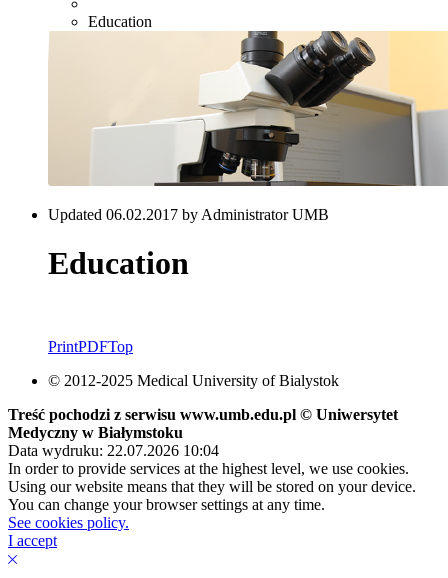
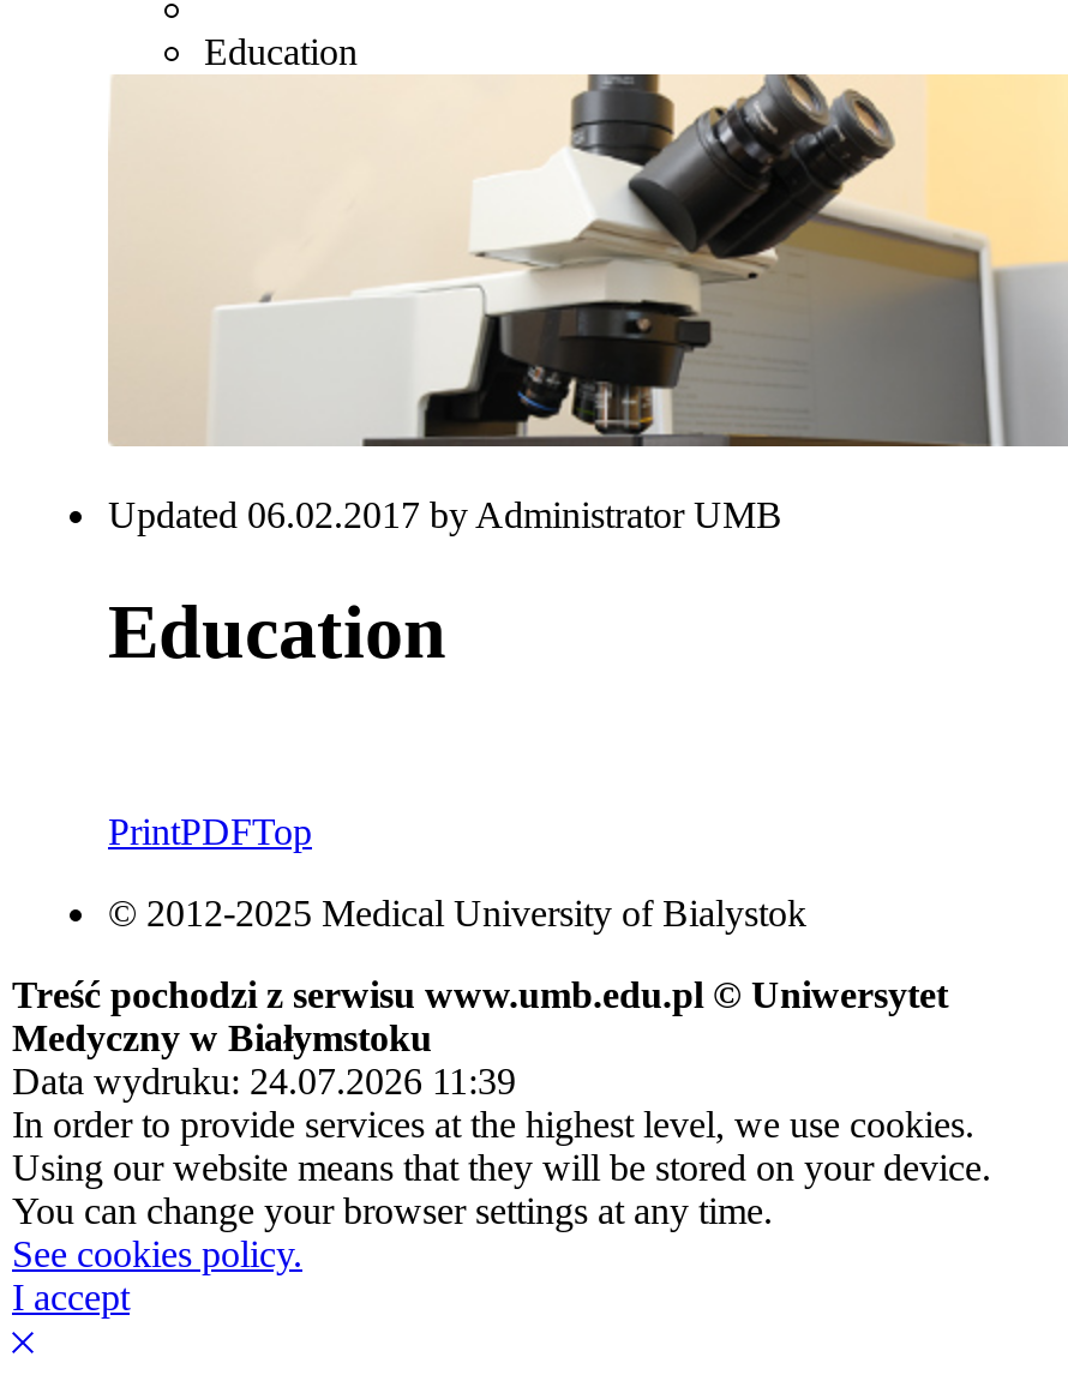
- Data wydruku: 22.07.2026 10:04
+ Data wydruku: 24.07.2026 11:39
